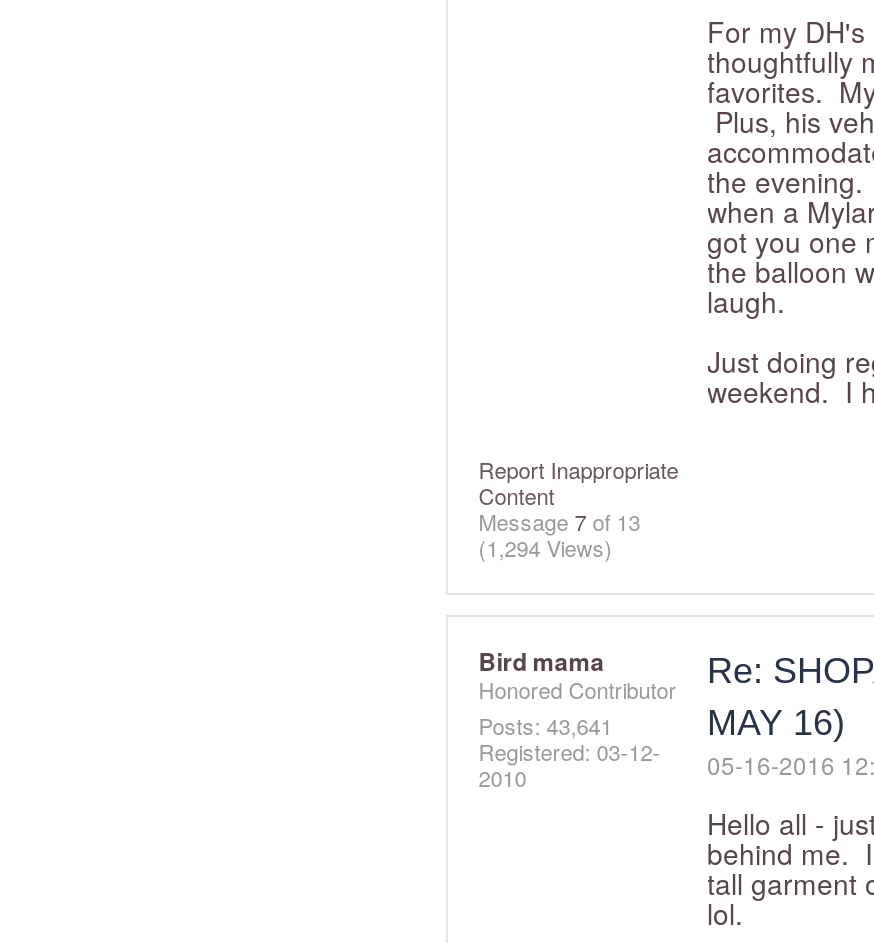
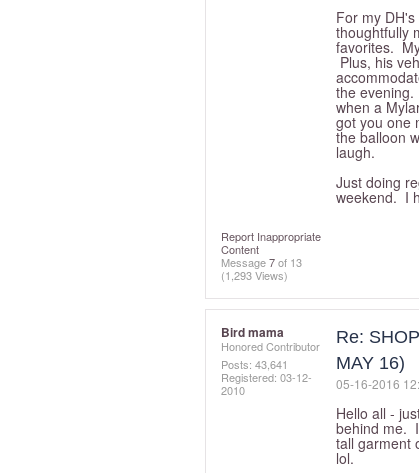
- (1,294 Views)
+ (1,293 Views)
